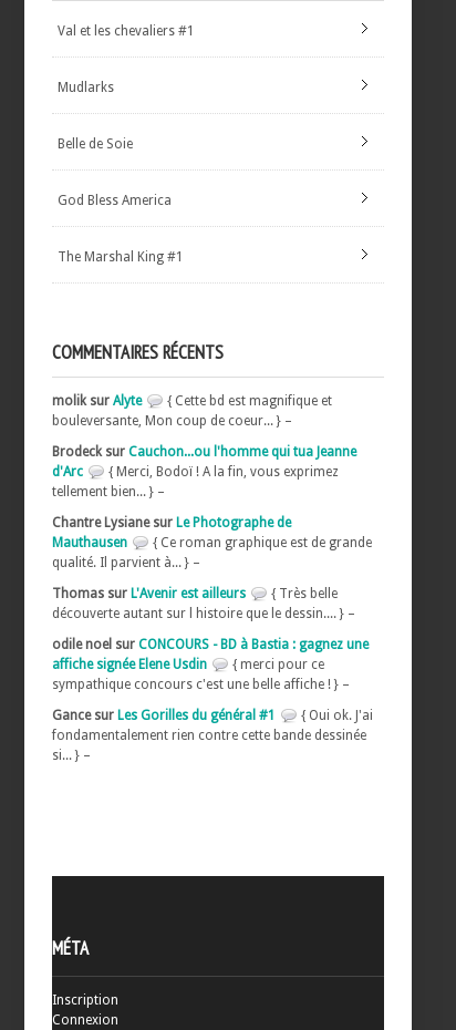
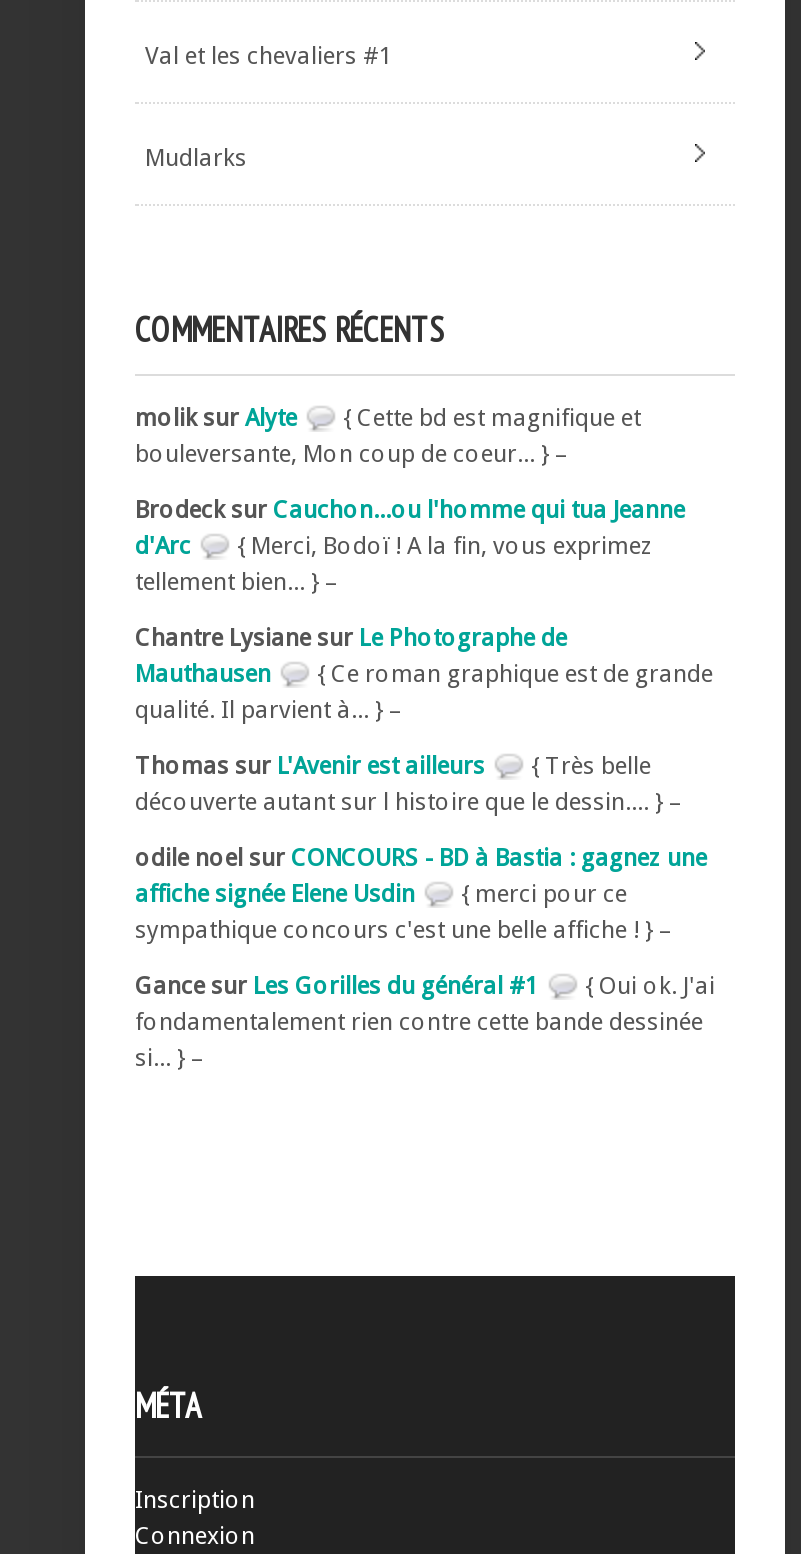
- Belle de Soie

- God Bless America

- The Marshal King #1
